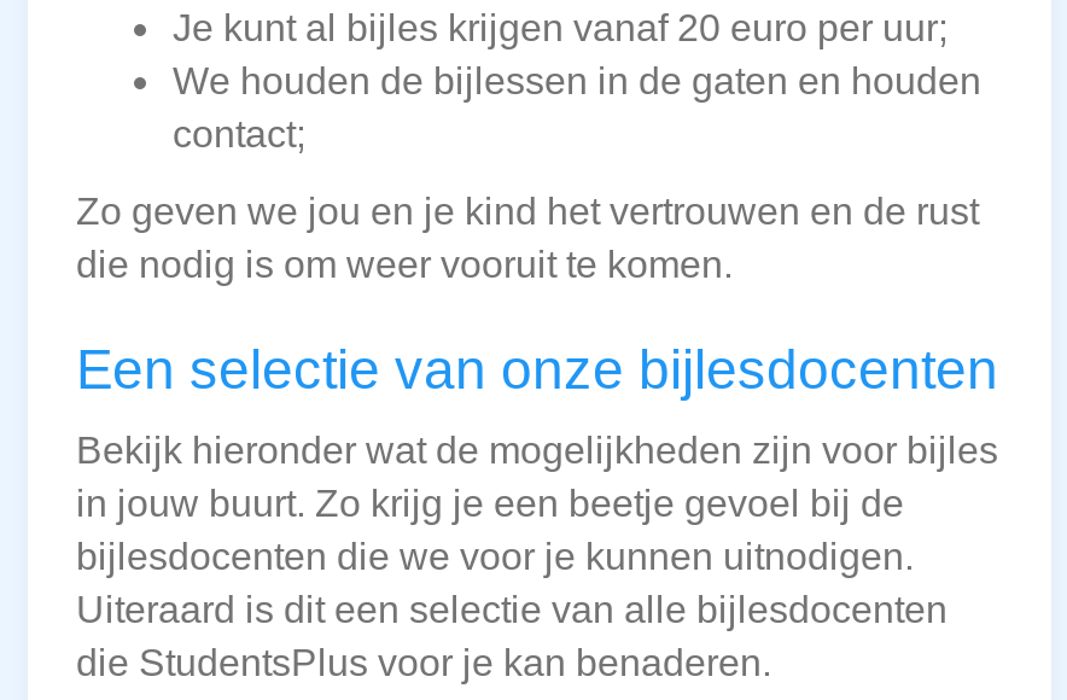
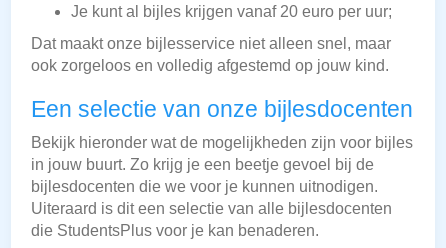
- We houden de bijlessen in de gaten en houden
- contact;
- Zo geven we jou en je kind het vertrouwen en de rust
- die nodig is om weer vooruit te komen.
+ Dat maakt onze bijlesservice niet alleen snel, maar
+ ook zorgeloos en volledig afgestemd op jouw kind.
